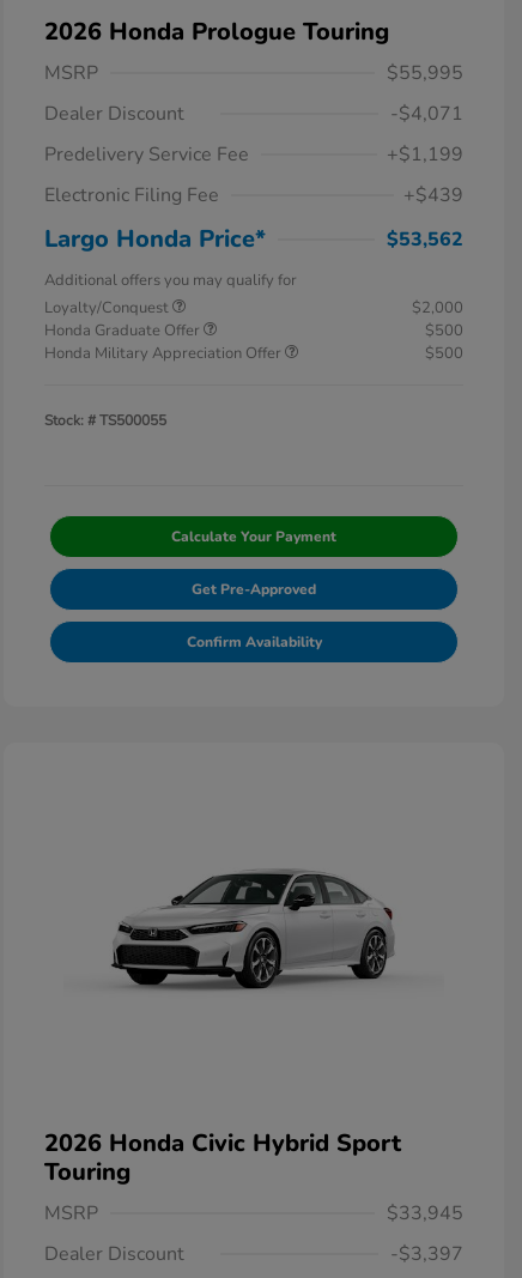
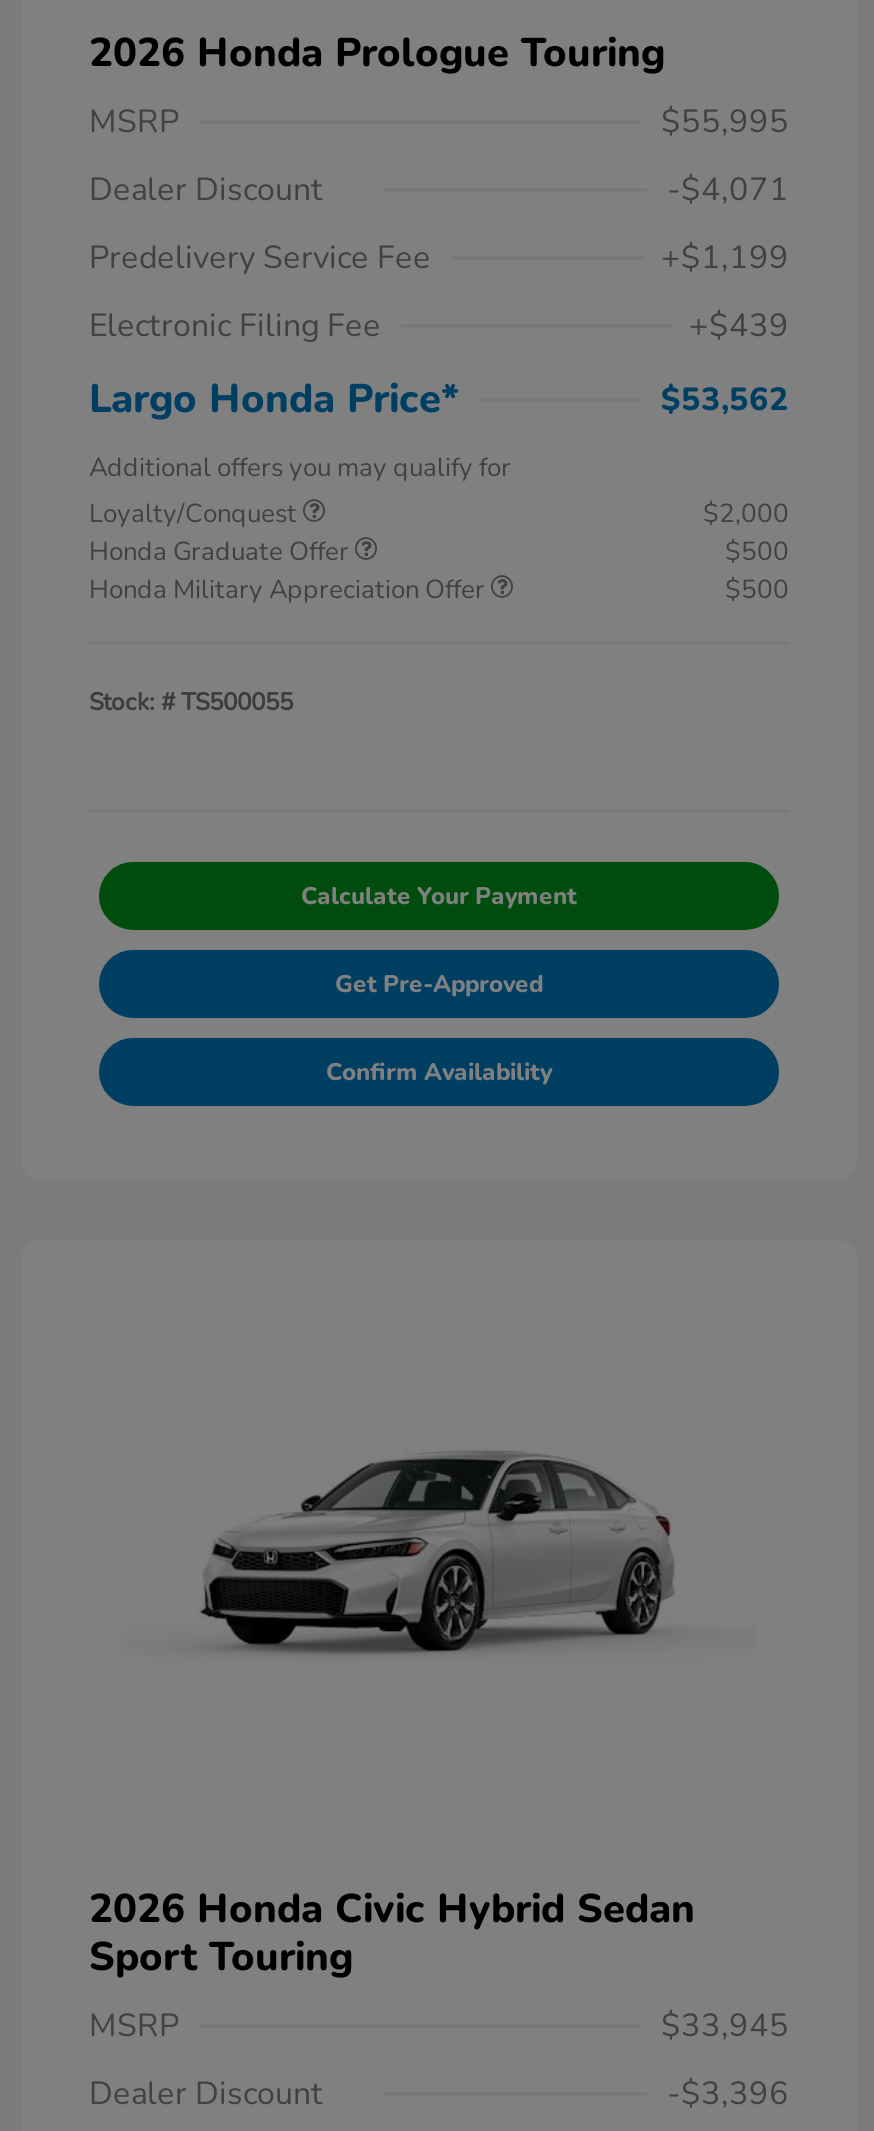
- 2026 Honda Civic Hybrid Sport
- Touring
+ 2026 Honda Civic Hybrid Sedan
+ Sport Touring

- -$3,397
+ -$3,396
